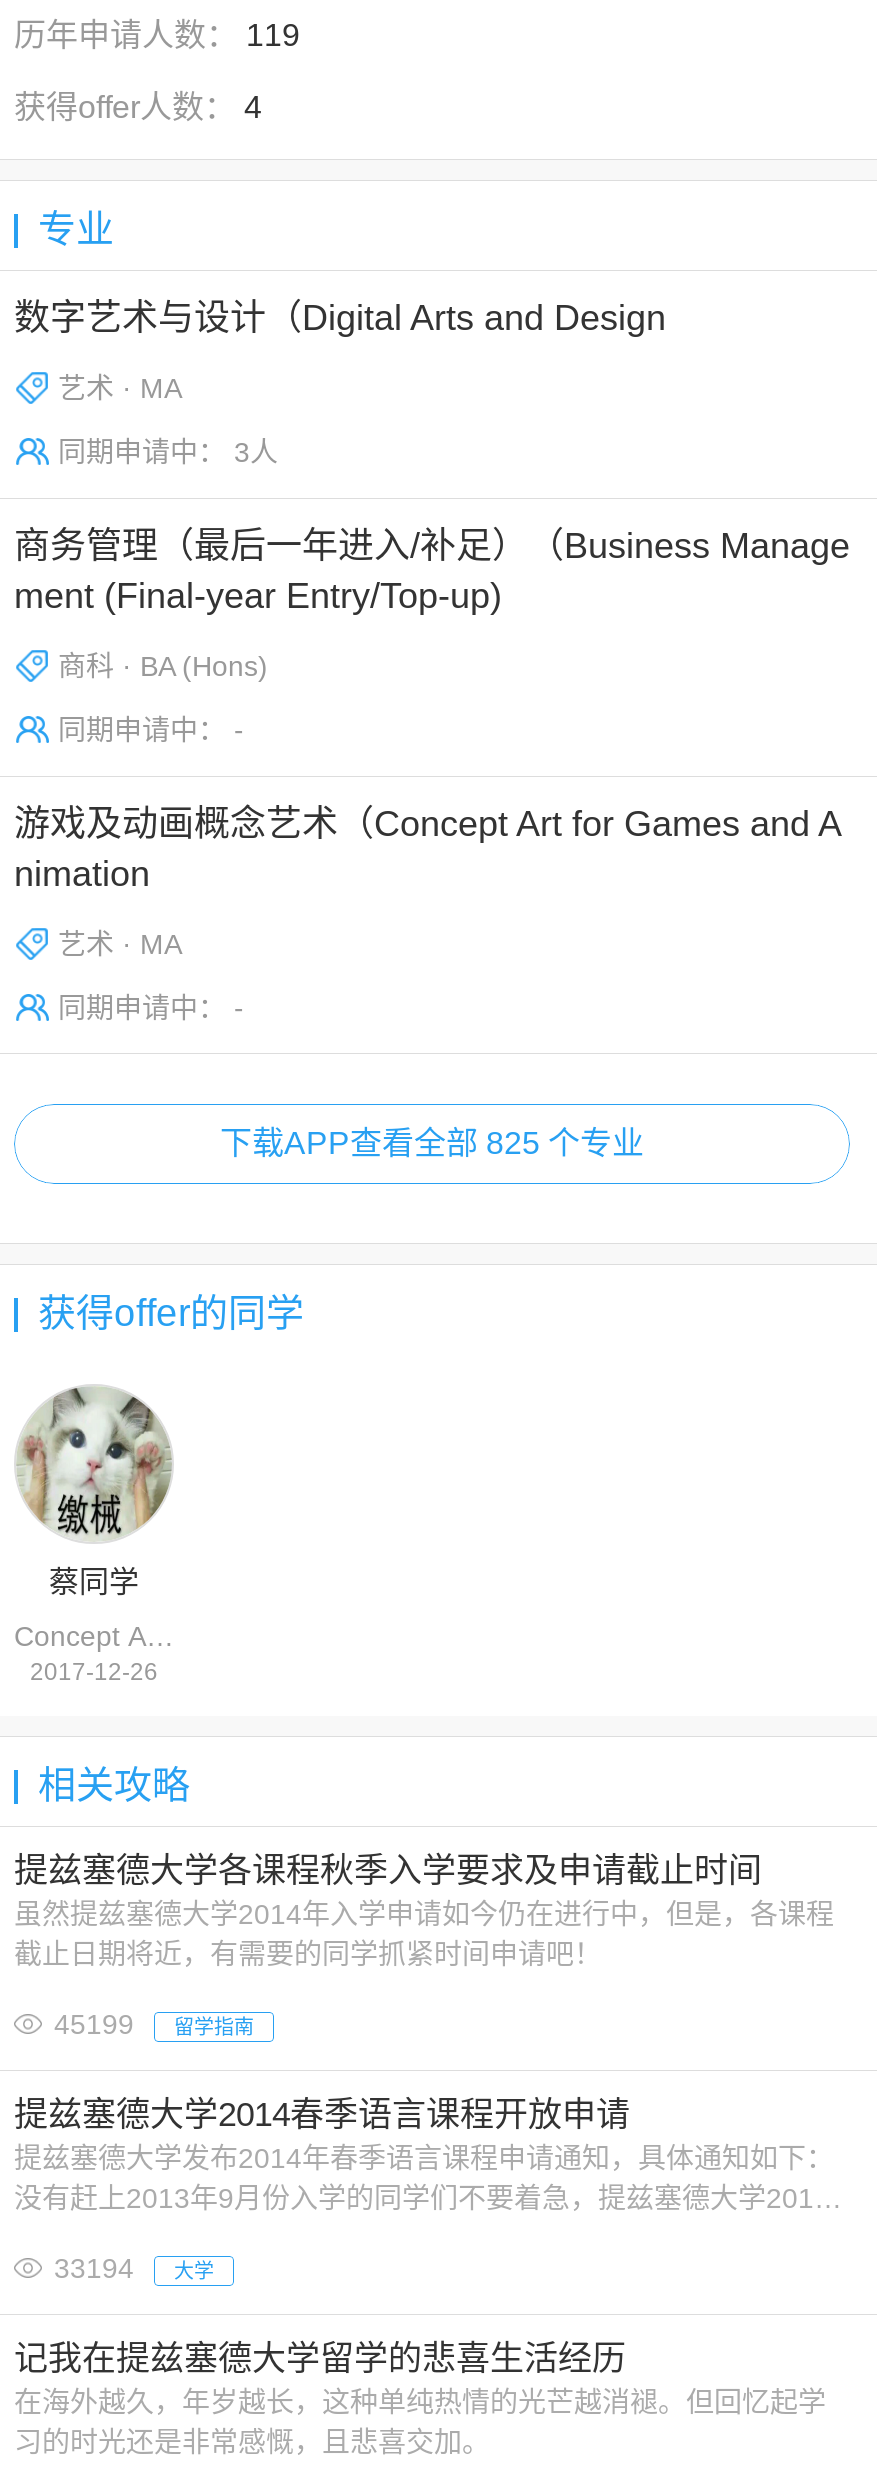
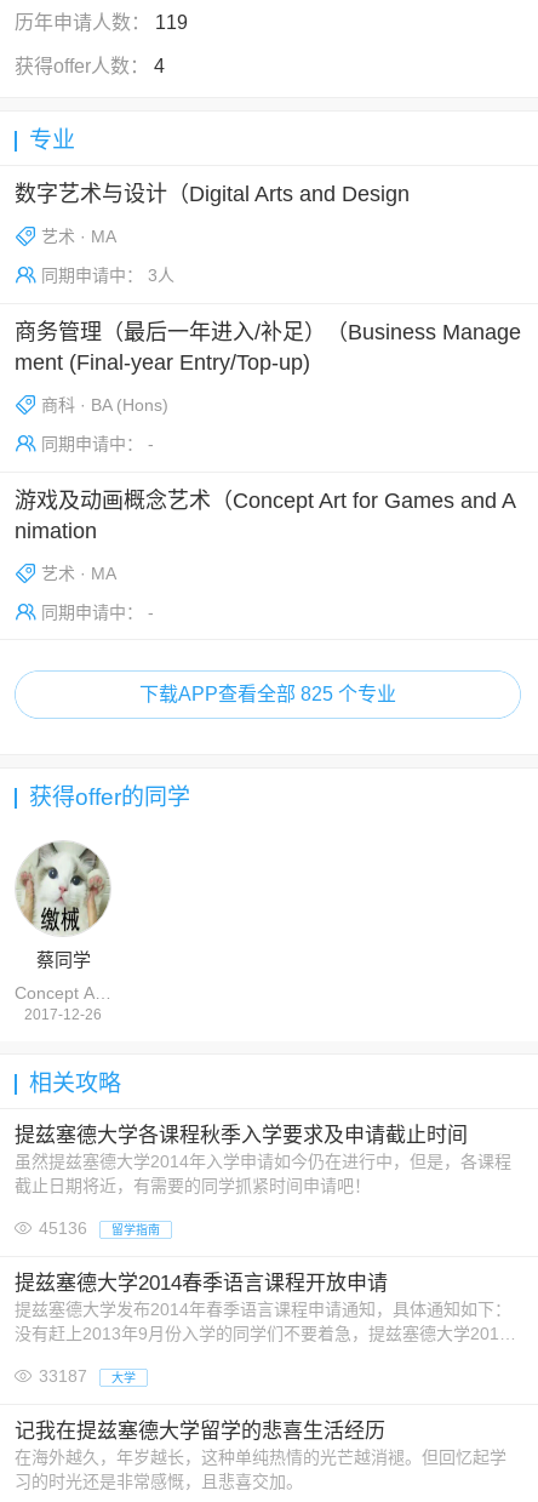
- 45199 留学指南
+ 45136 留学指南

- 33194 大学
+ 33187 大学
